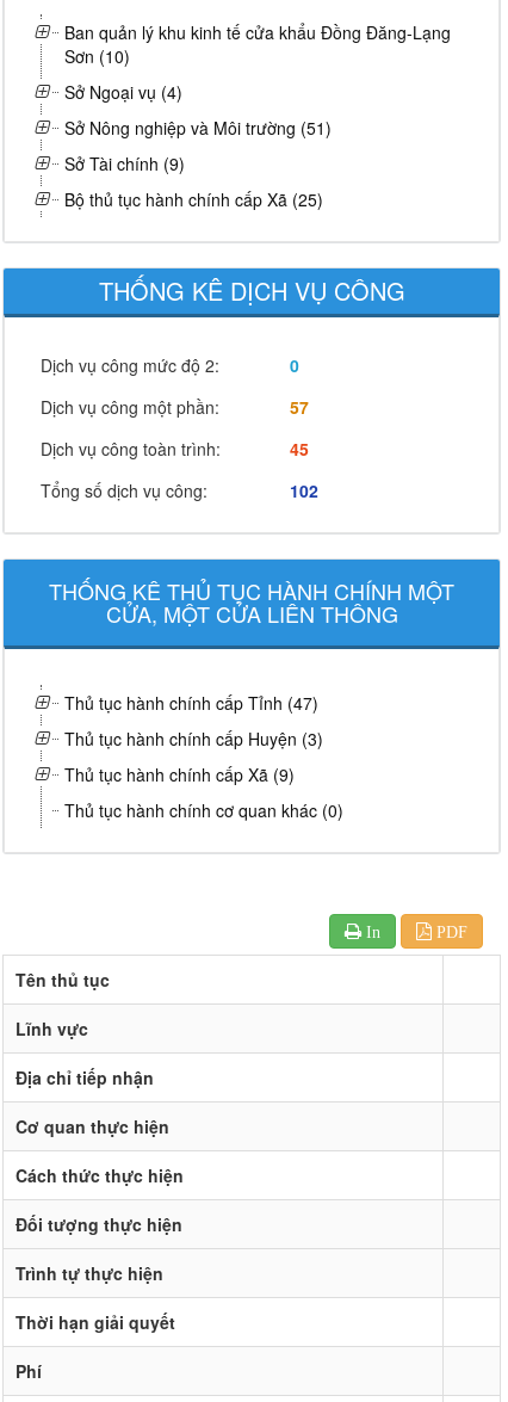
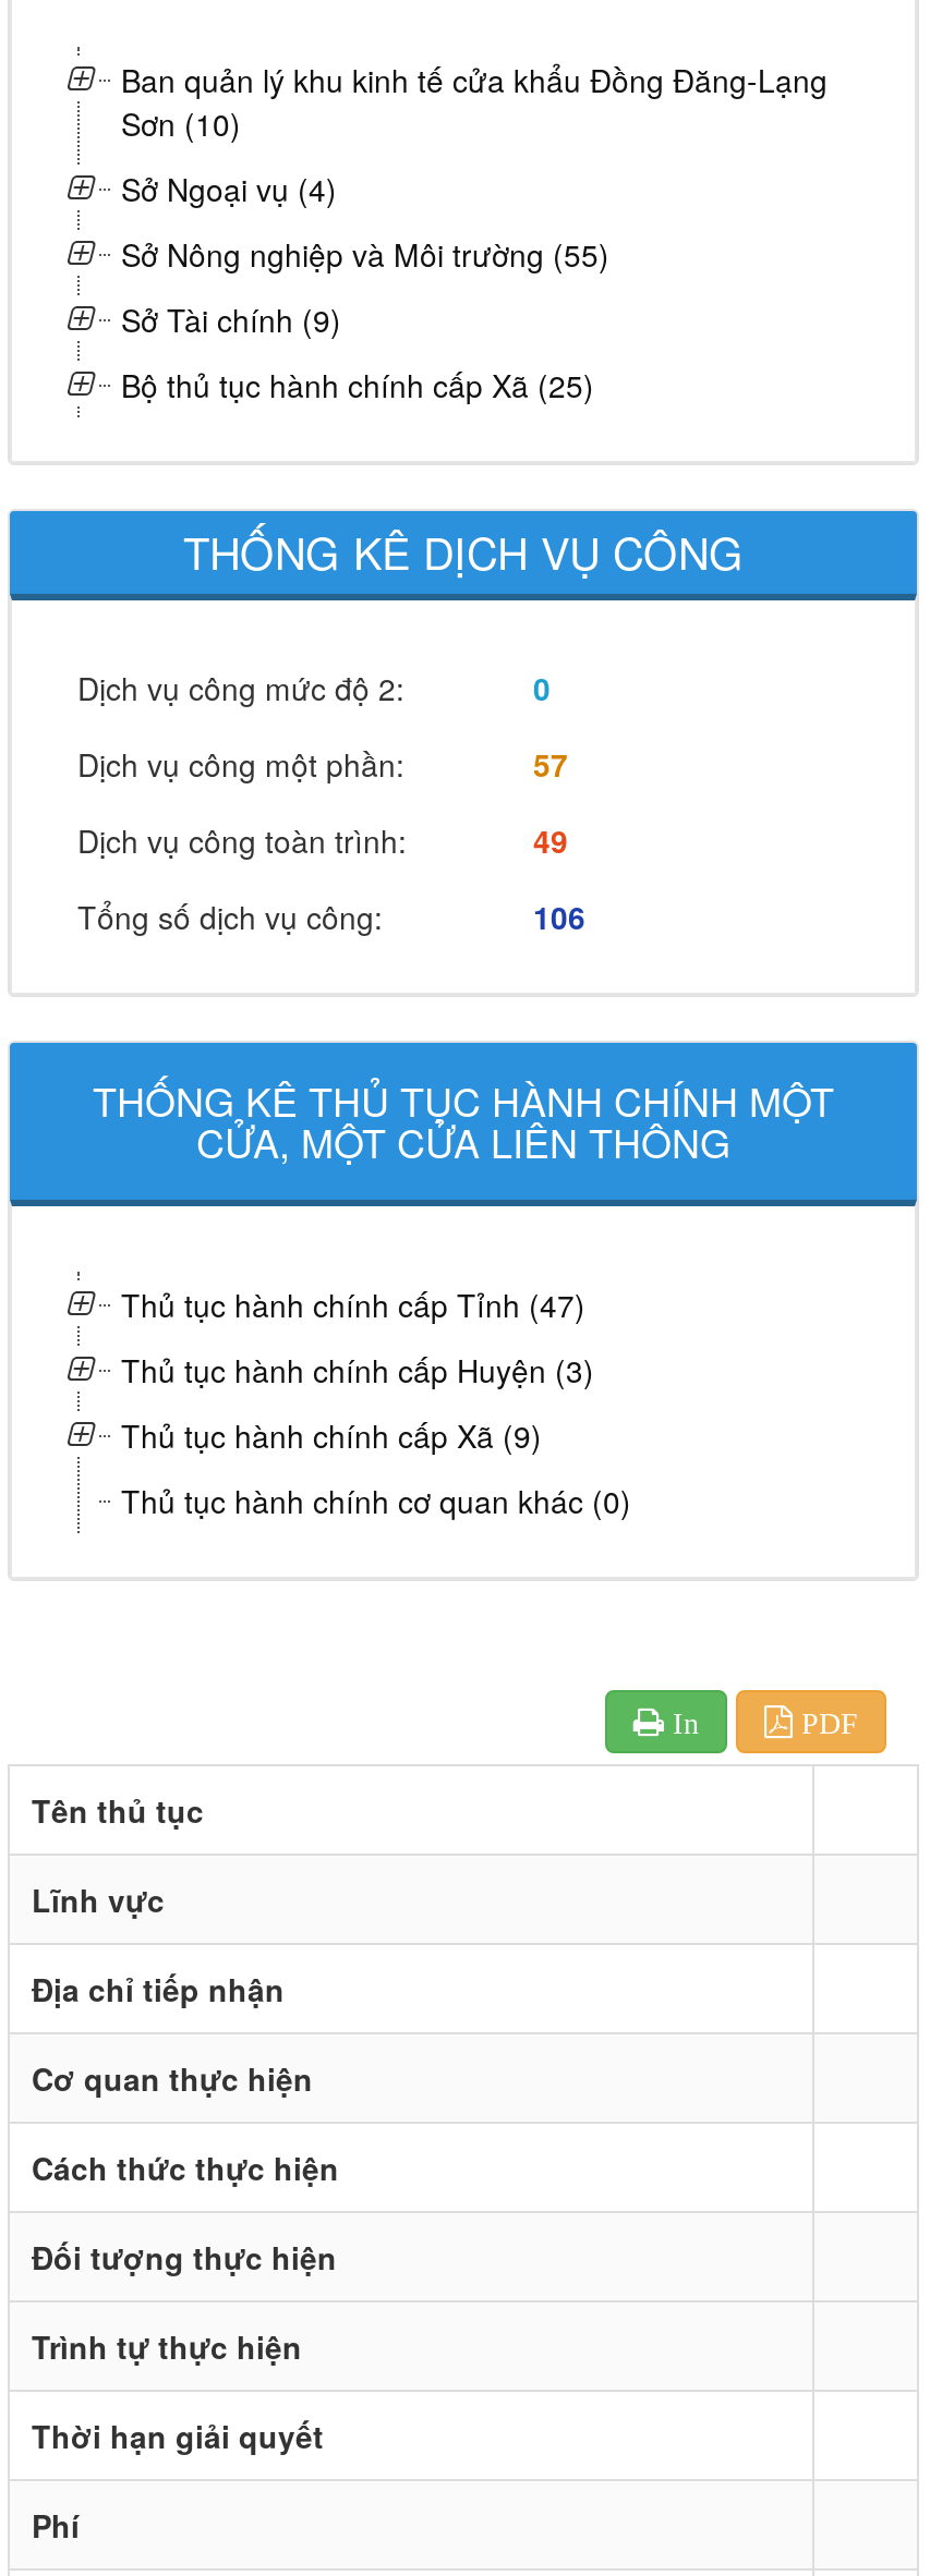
- Sở Nông nghiệp và Môi trường (51)
+ Sở Nông nghiệp và Môi trường (55)

- 45
+ 49

- 102
+ 106
